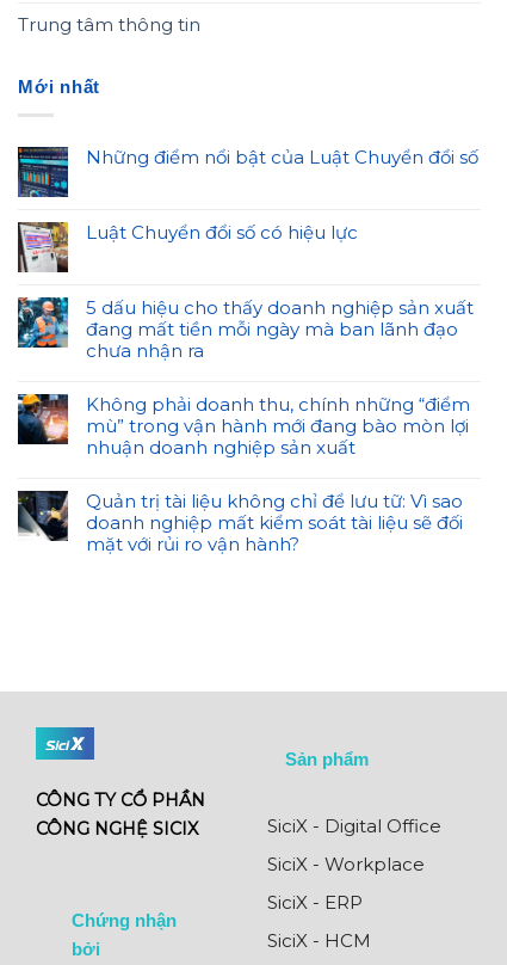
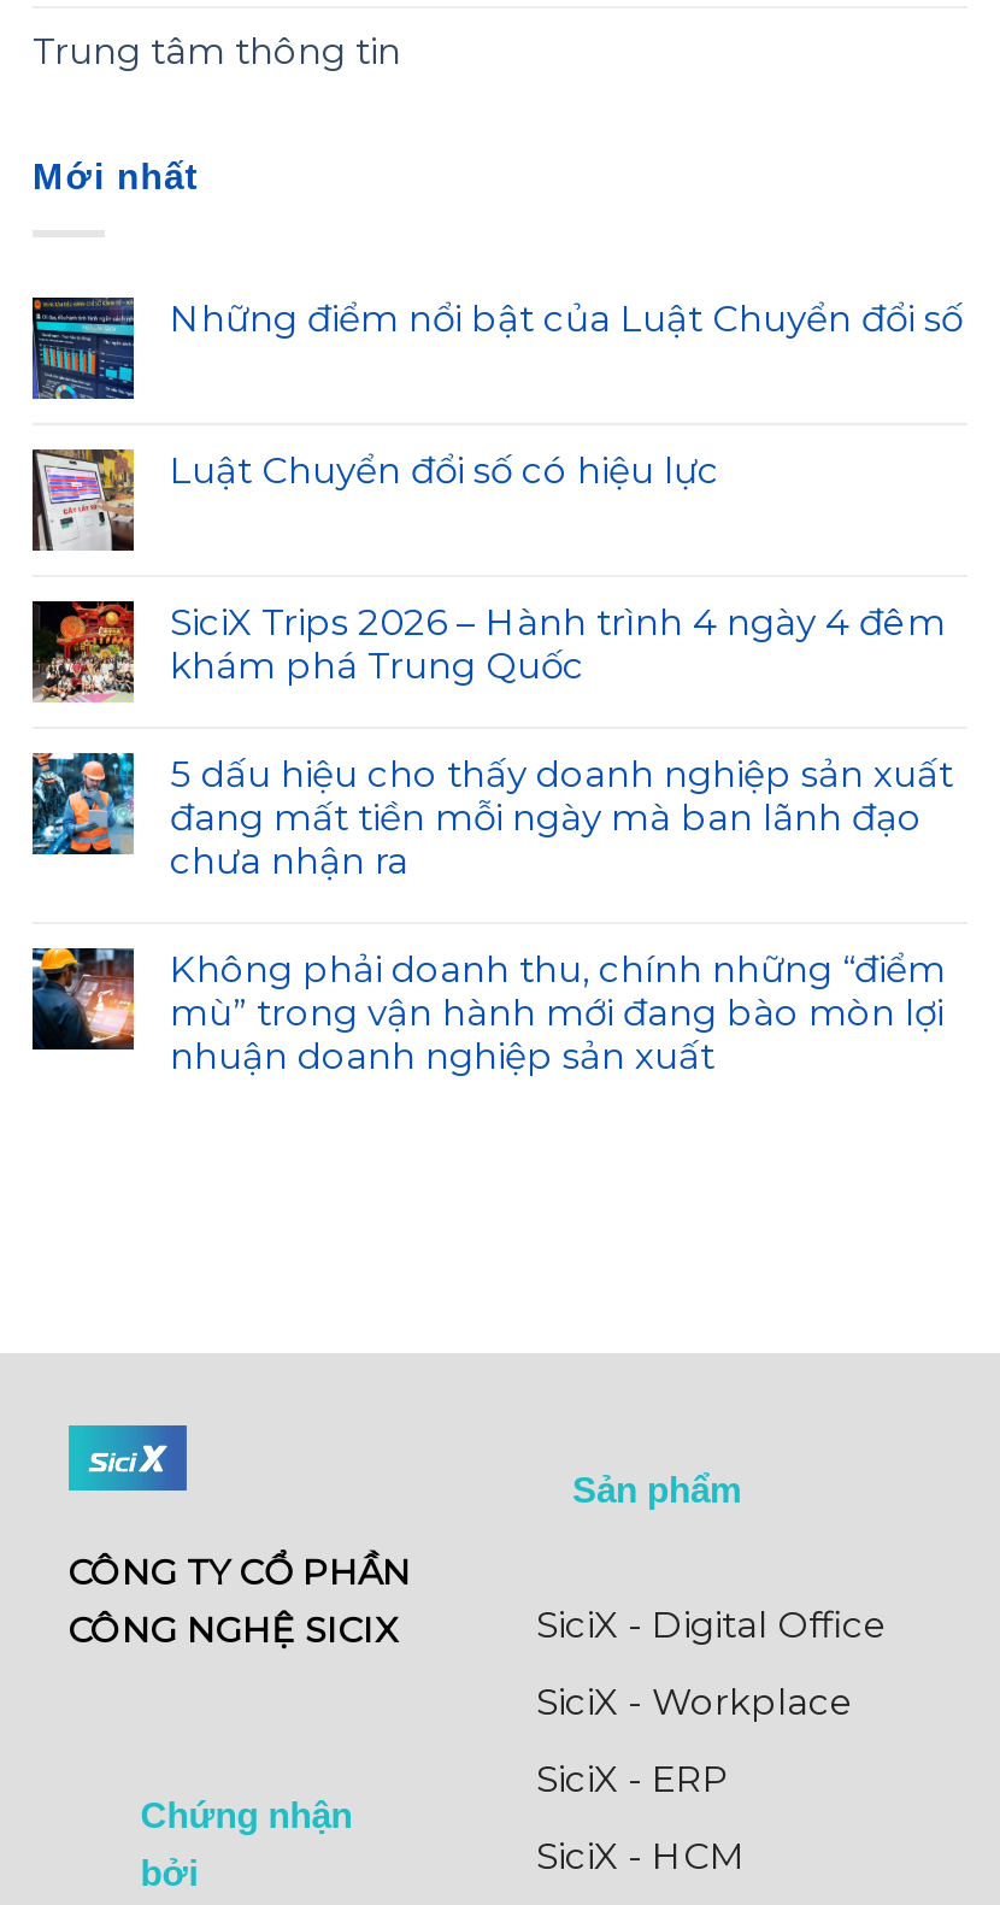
+ [image]
+ SiciX Trips 2026 – Hành trình 4 ngày 4 đêm
+ khám phá Trung Quốc

moved down: [image] | 5 dấu hiệu cho thấy doanh nghiệp sản xuất | đang mất tiền mỗi ngày mà ban lãnh đạo | chưa nhận ra | Không phải doanh thu, chính những “điểm | mù” trong vận hành mới đang bào mòn lợi | nhuận doanh nghiệp sản xuất

- [image]
- Quản trị tài liệu không chỉ để lưu tữ: Vì sao
- doanh nghiệp mất kiểm soát tài liệu sẽ đối
- mặt với rủi ro vận hành?
